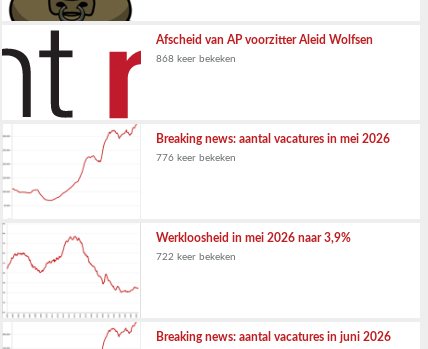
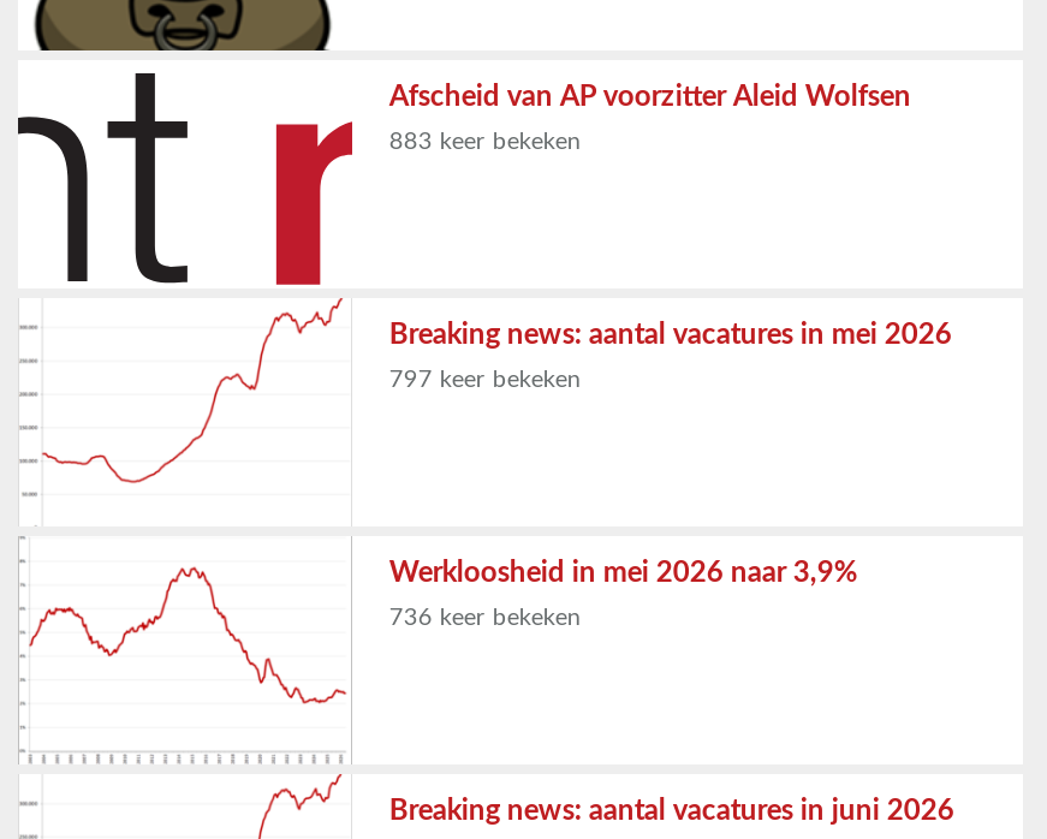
- 868 keer bekeken
+ 883 keer bekeken

- 776 keer bekeken
+ 797 keer bekeken

- 722 keer bekeken
+ 736 keer bekeken
